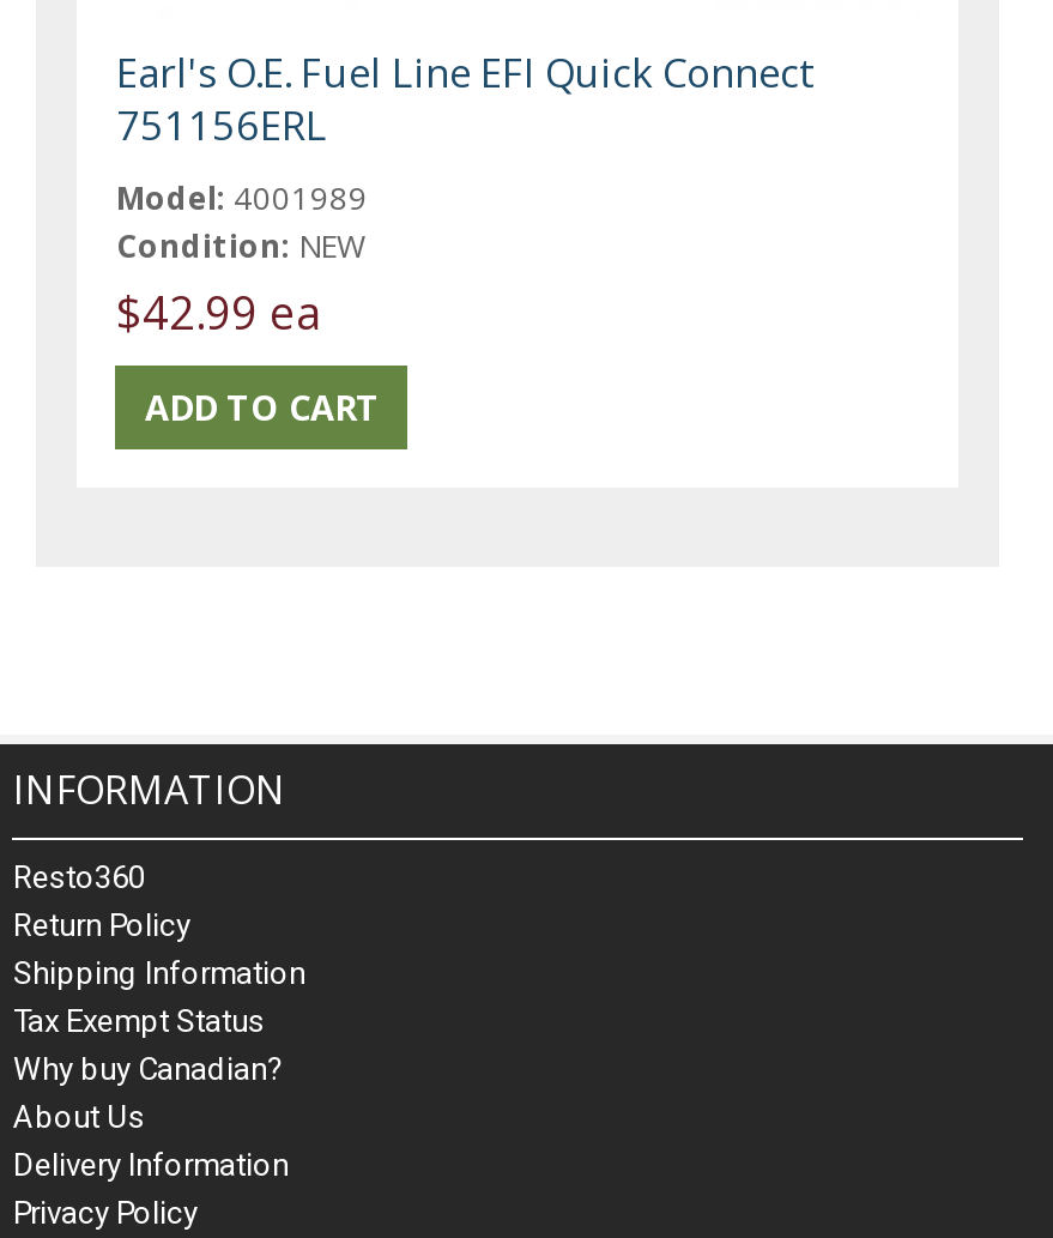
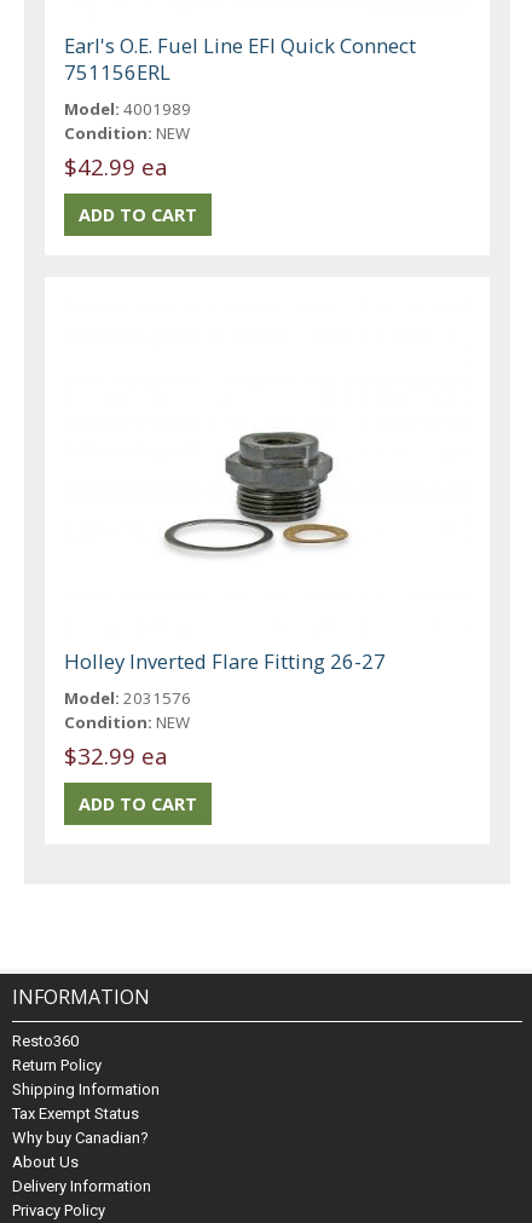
+ Holley Inverted Flare Fitting 26-27
+ Model: 2031576
+ Condition: NEW
+ $32.99 ea

+ [image]
